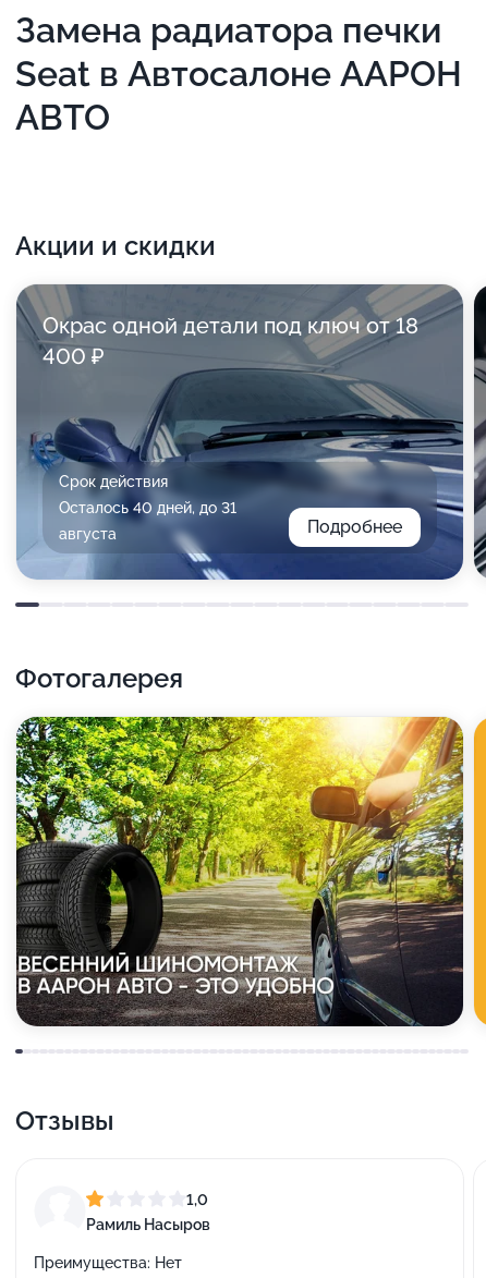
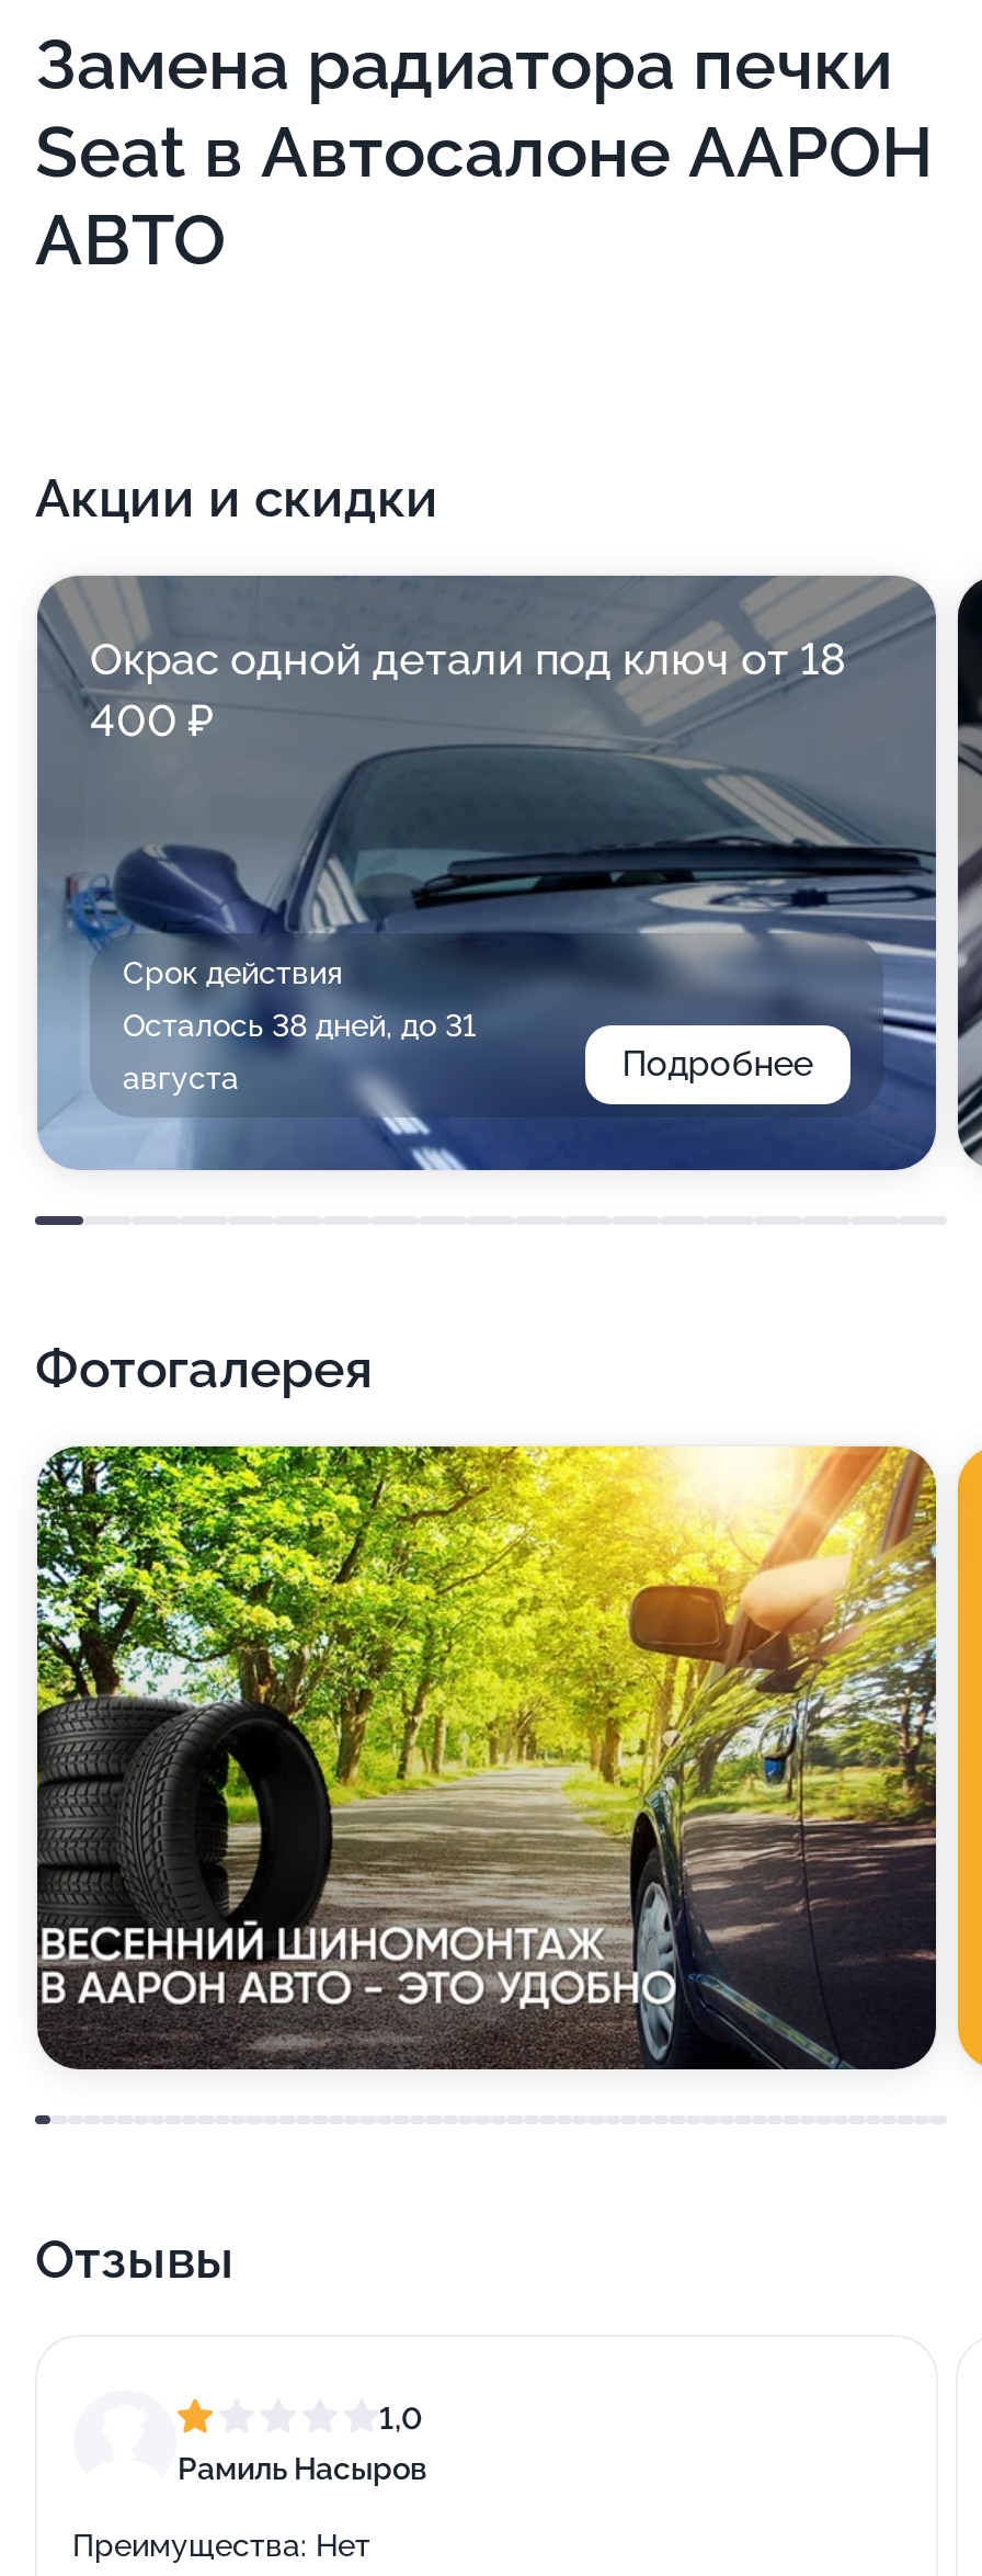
- Осталось 40 дней, до 31
+ Осталось 38 дней, до 31
